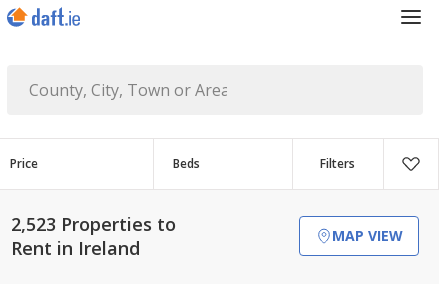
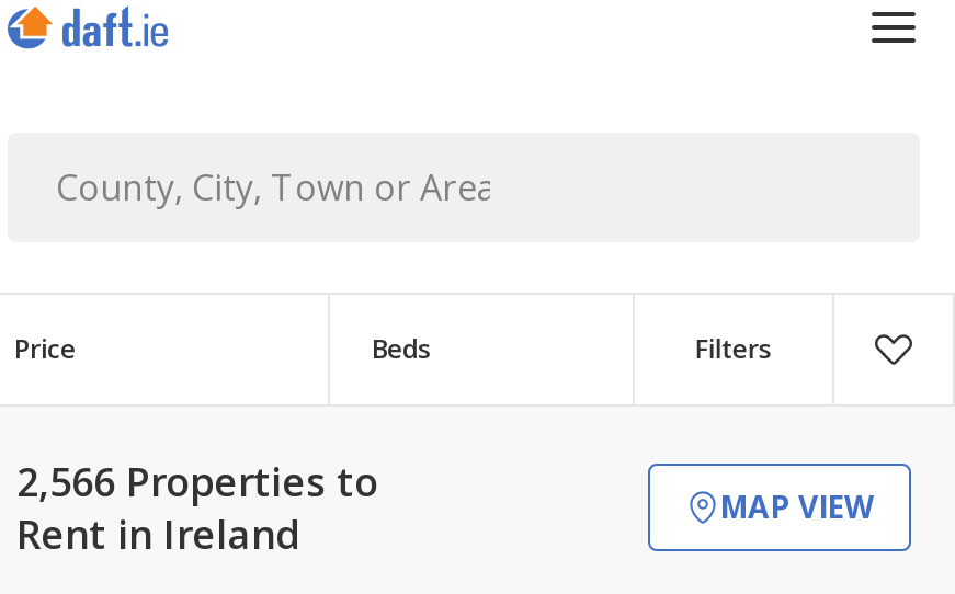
- 2,523 Properties to
+ 2,566 Properties to
